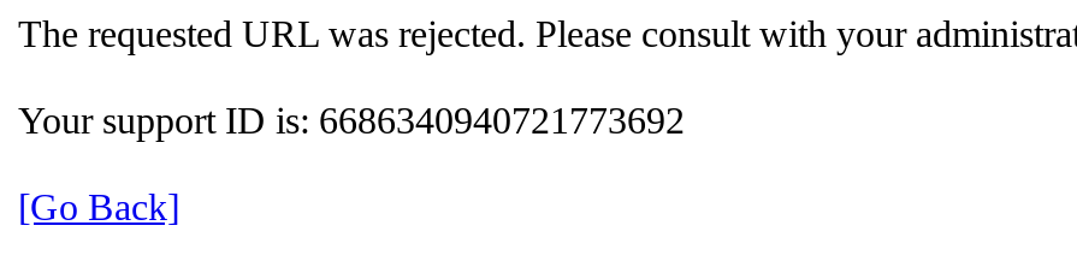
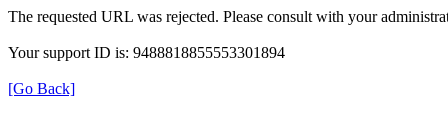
- Your support ID is: 6686340940721773692
+ Your support ID is: 9488818855553301894
